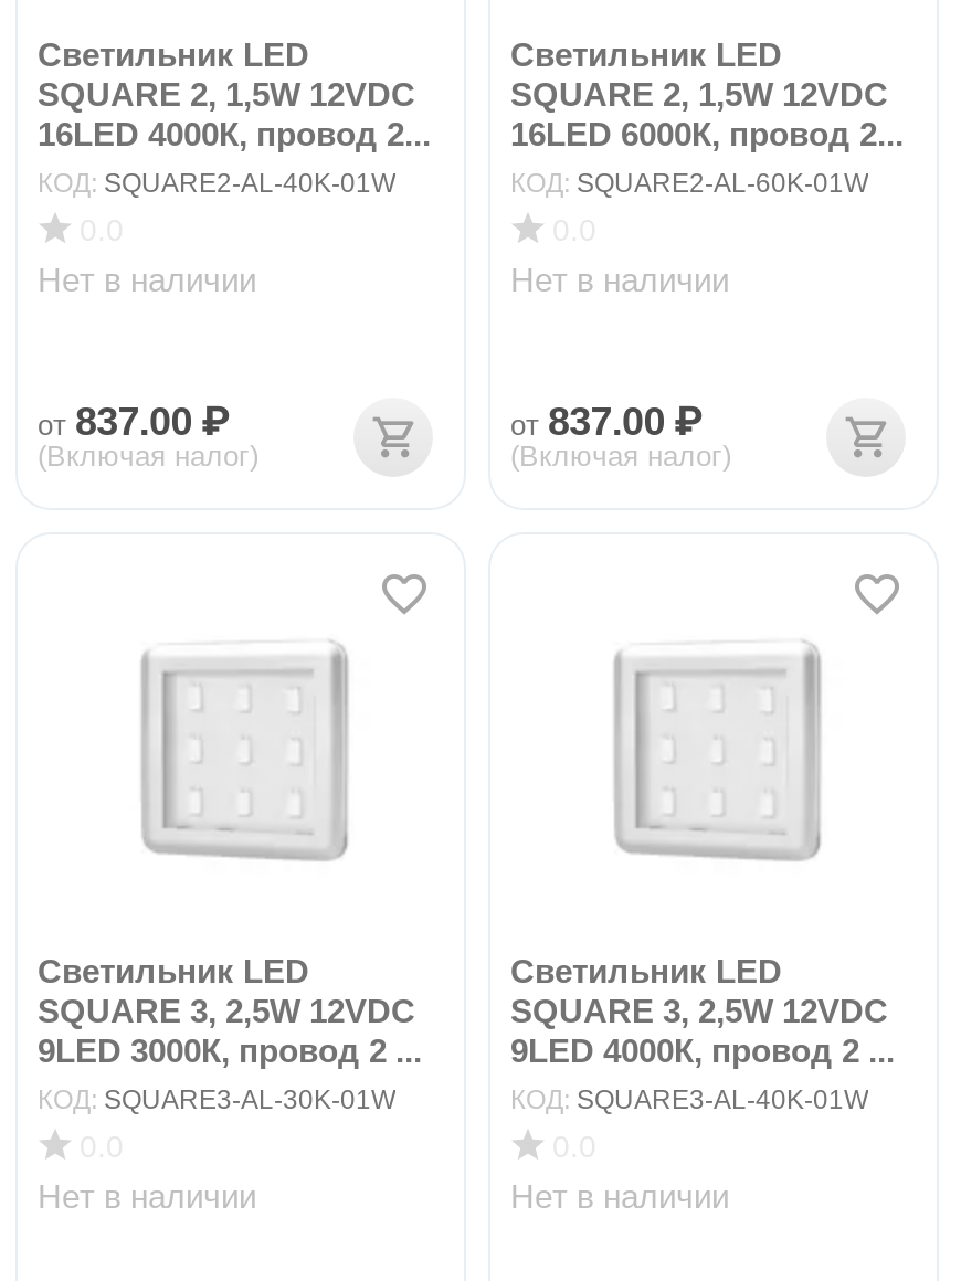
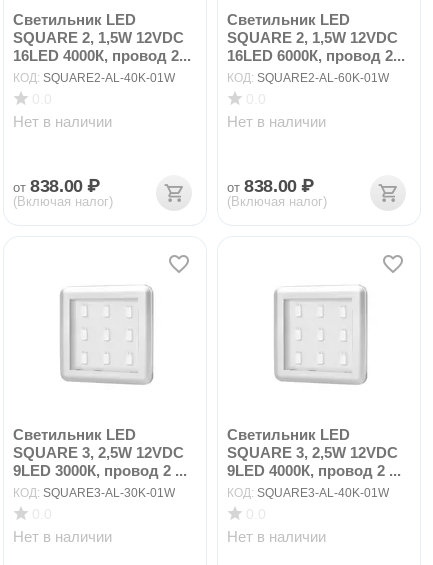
- от 837.00 ₽
+ от 838.00 ₽

- от 837.00 ₽
+ от 838.00 ₽
